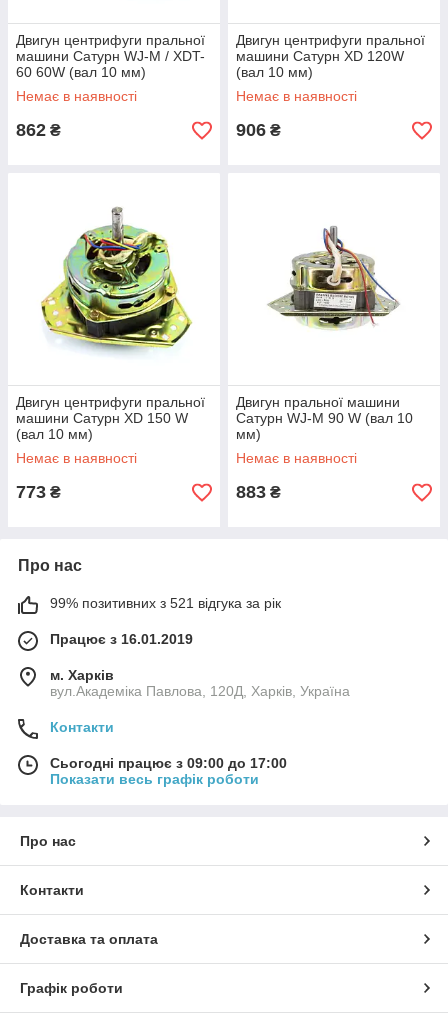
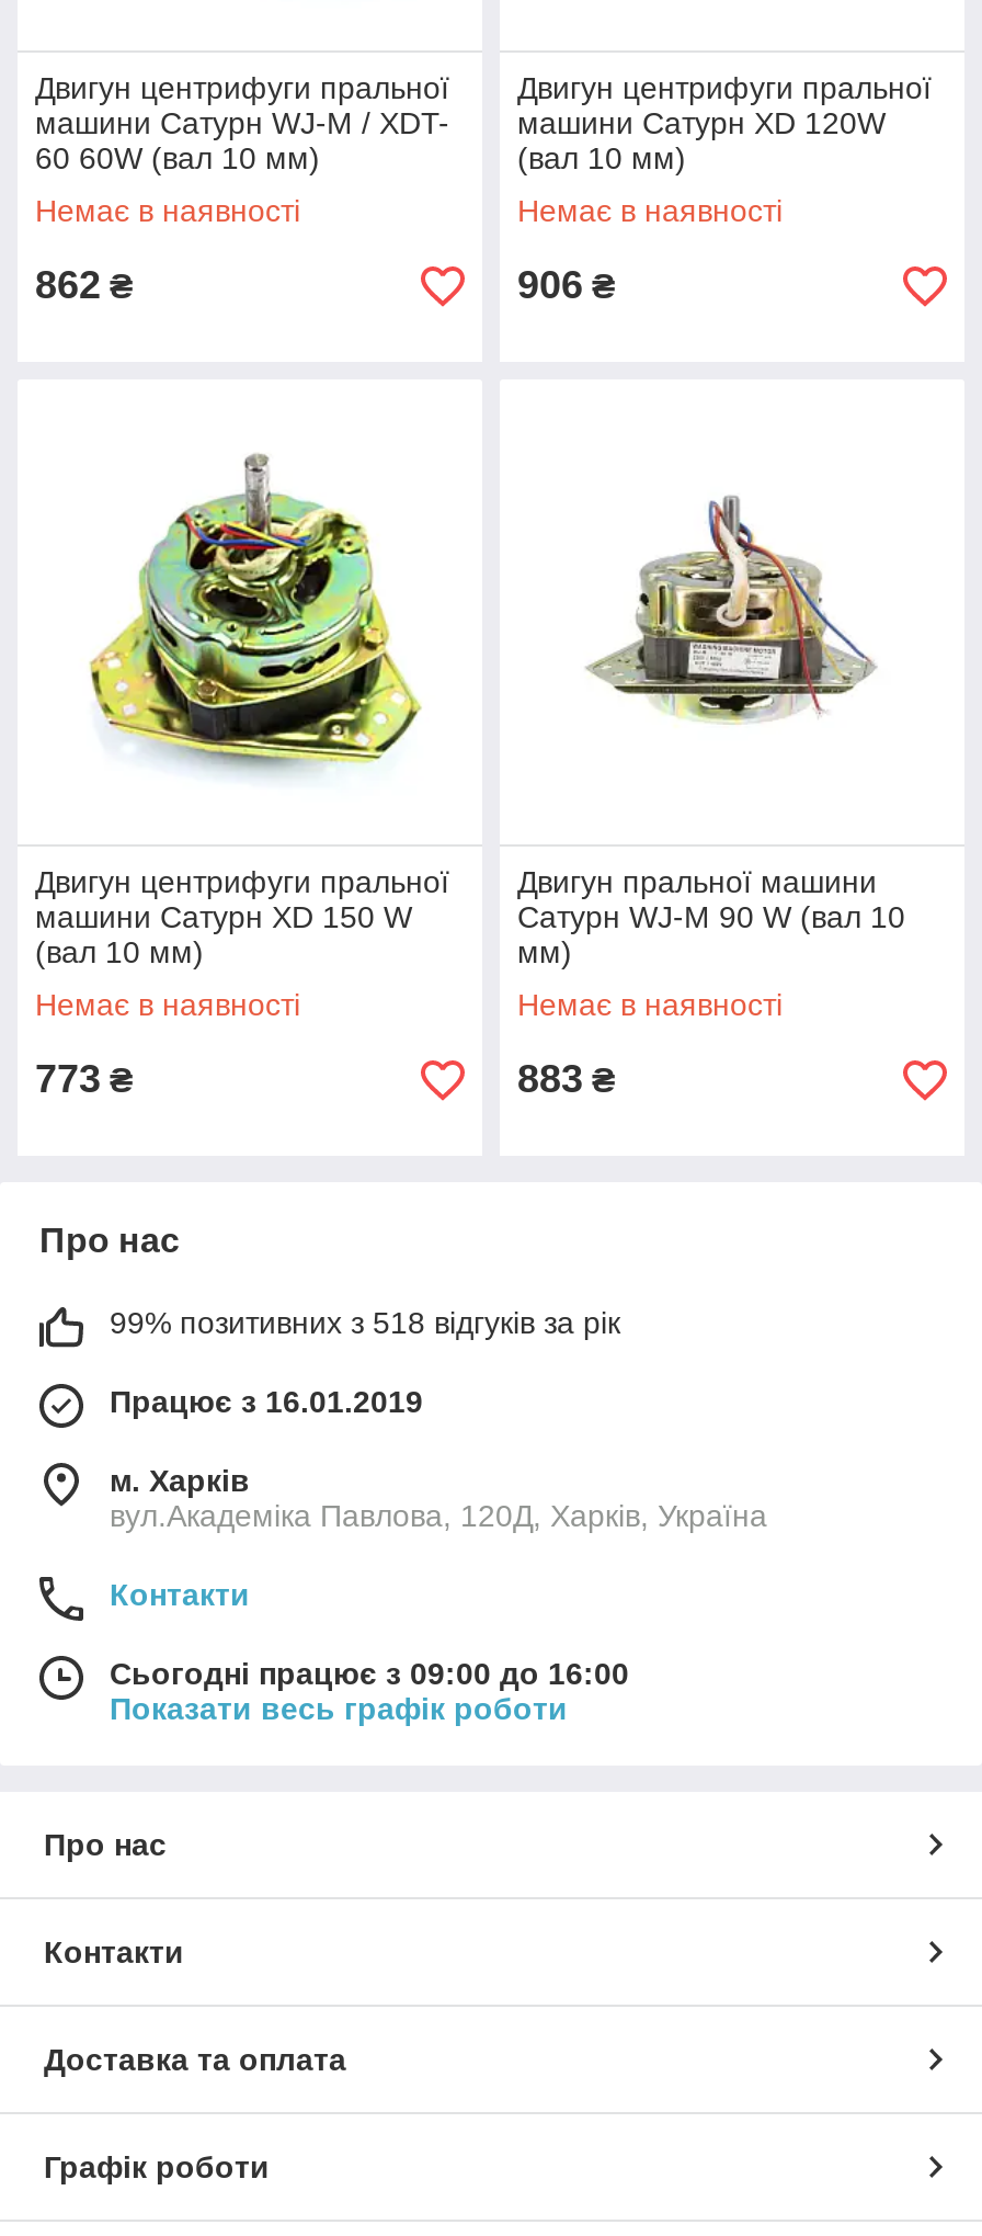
- 99% позитивних з 521 відгука за рік
+ 99% позитивних з 518 відгуків за рік

- Сьогодні працює з 09:00 до 17:00
+ Сьогодні працює з 09:00 до 16:00
